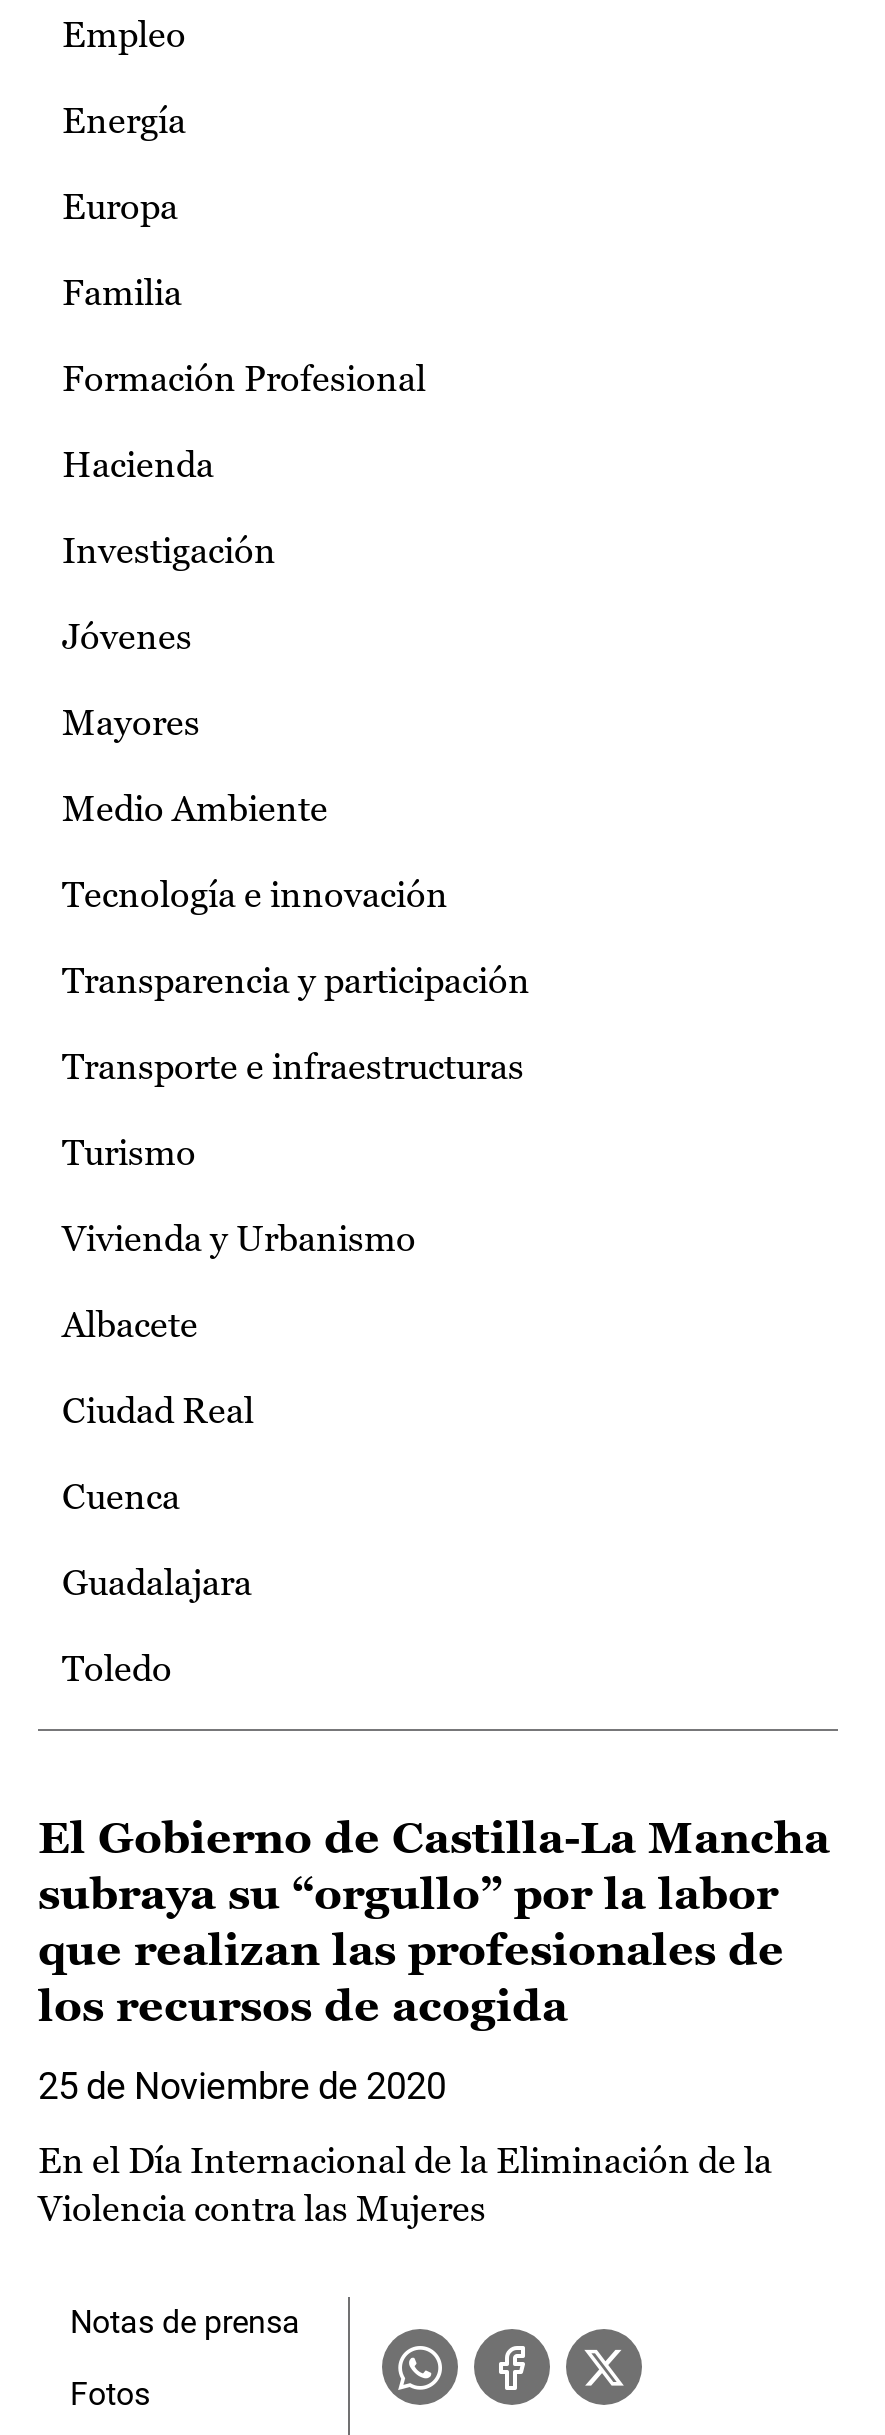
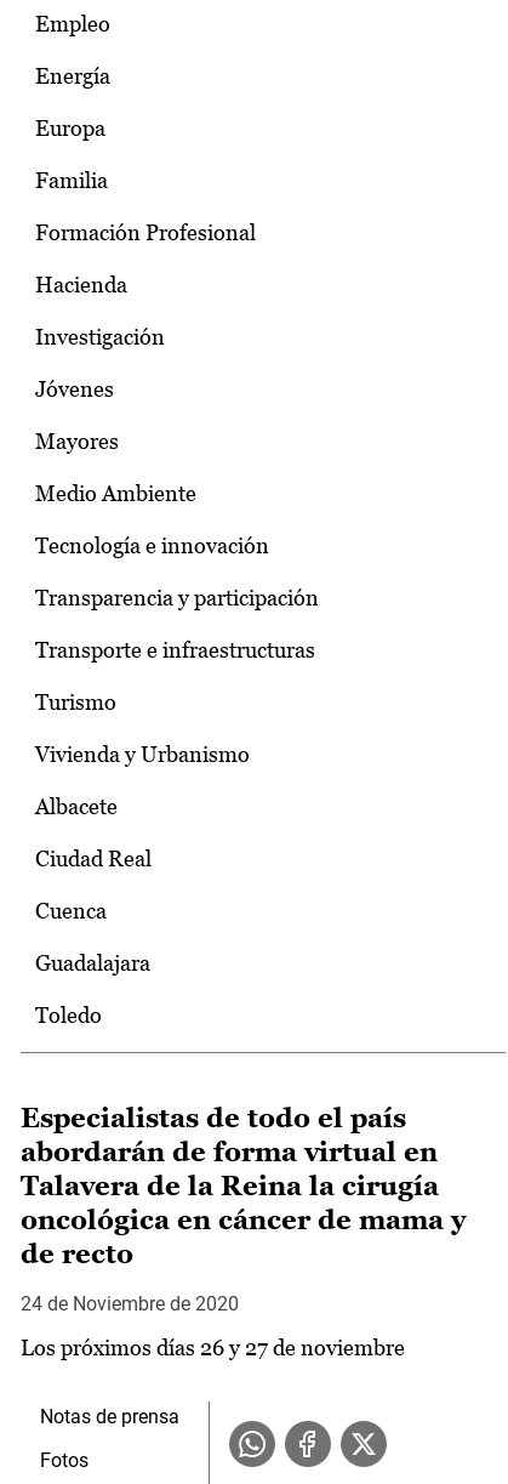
- El Gobierno de Castilla-La Mancha
- subraya su “orgullo” por la labor
- que realizan las profesionales de
- los recursos de acogida
+ Especialistas de todo el país
+ abordarán de forma virtual en
+ Talavera de la Reina la cirugía
+ oncológica en cáncer de mama y
+ de recto

- 25 de Noviembre de 2020
+ 24 de Noviembre de 2020

- En el Día Internacional de la Eliminación de la
- Violencia contra las Mujeres
+ Los próximos días 26 y 27 de noviembre
